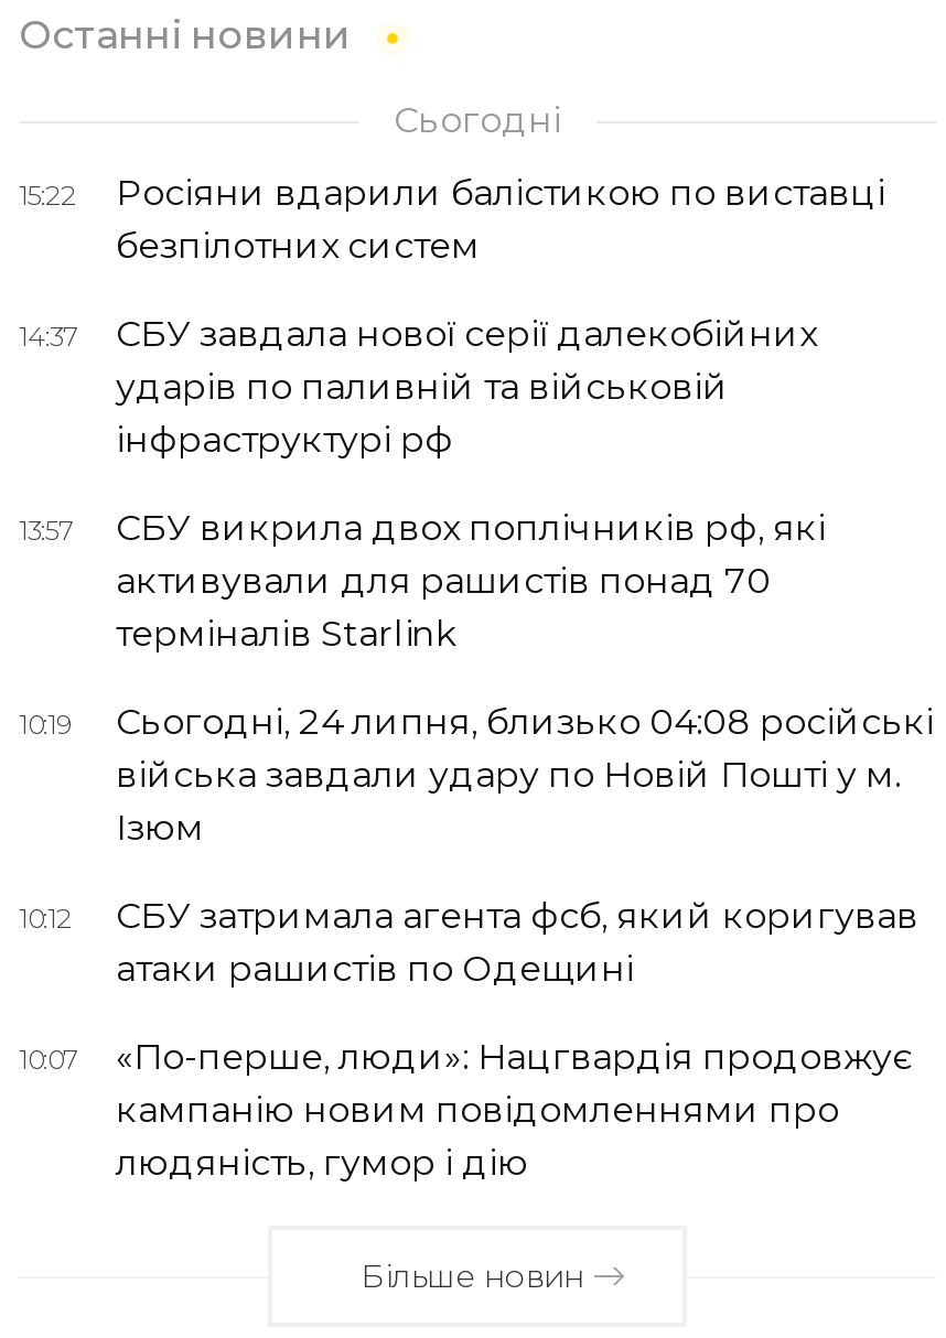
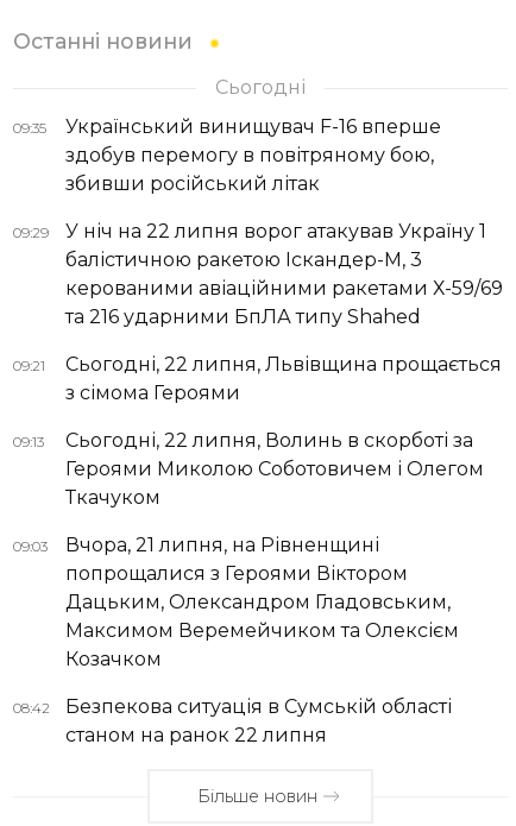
- 15:22
- Росіяни вдарили балістикою по виставці
- безпілотних систем
+ 09:35
+ Український винищувач F-16 вперше
+ здобув перемогу в повітряному бою,
+ збивши російський літак

- 14:37
- СБУ завдала нової серії далекобійних
- ударів по паливній та військовій
- інфраструктурі рф
+ 09:29
+ У ніч на 22 липня ворог атакував Україну 1
+ балістичною ракетою Іскандер-М, 3
+ керованими авіаційними ракетами Х-59/69
+ та 216 ударними БпЛА типу Shahed

- 13:57
- СБУ викрила двох поплічників рф, які
- активували для рашистів понад 70
- терміналів Starlink
+ 09:21
+ Сьогодні, 22 липня, Львівщина прощається
+ з сімома Героями

- 10:19
- Сьогодні, 24 липня, близько 04:08 російські
- війська завдали удару по Новій Пошті у м.
- Ізюм
+ 09:13
+ Сьогодні, 22 липня, Волинь в скорботі за
+ Героями Миколою Соботовичем і Олегом
+ Ткачуком

- 10:12
- СБУ затримала агента фсб, який коригував
- атаки рашистів по Одещині
+ 09:03
+ Вчора, 21 липня, на Рівненщині
+ попрощалися з Героями Віктором
+ Дацьким, Олександром Гладовським,
+ Максимом Веремейчиком та Олексієм
+ Козачком

- 10:07
- «По-перше, люди»: Нацгвардія продовжує
- кампанію новим повідомленнями про
- людяність, гумор і дію
+ 08:42
+ Безпекова ситуація в Сумській області
+ станом на ранок 22 липня
